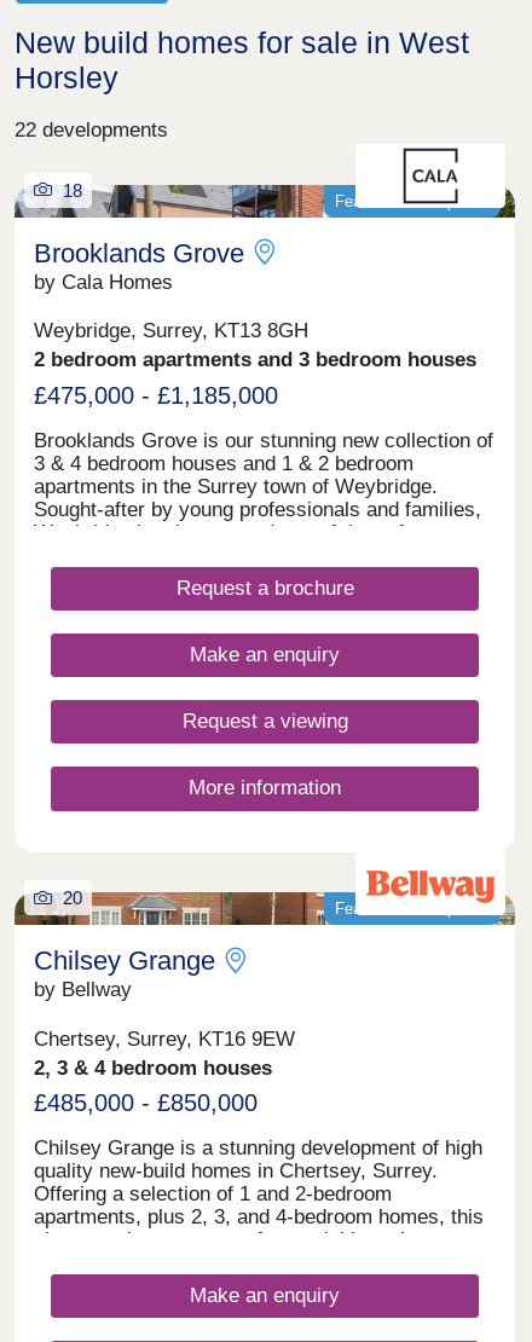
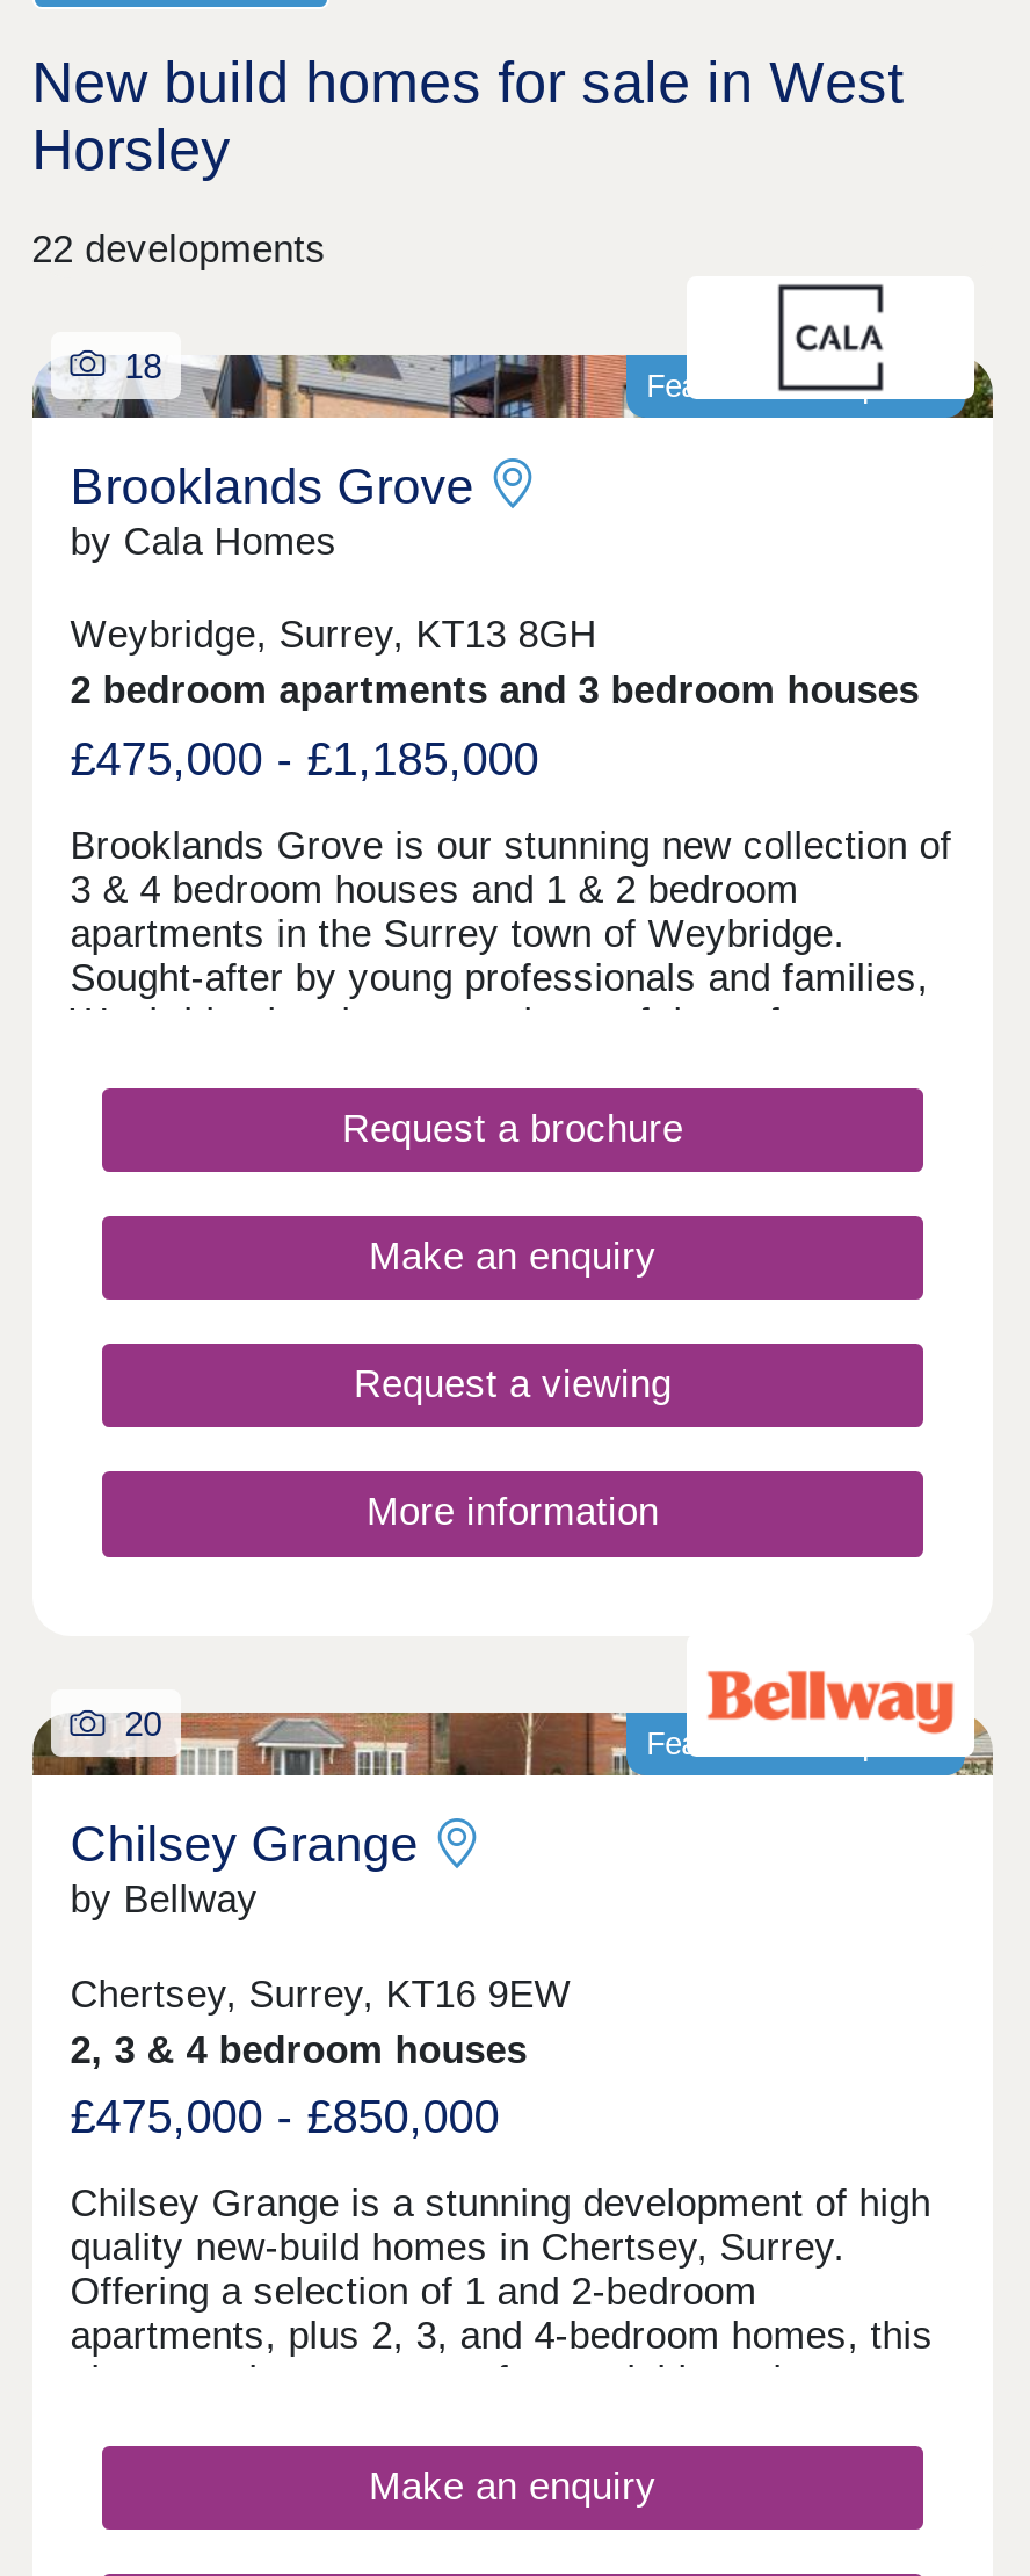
- £485,000 - £850,000
+ £475,000 - £850,000
